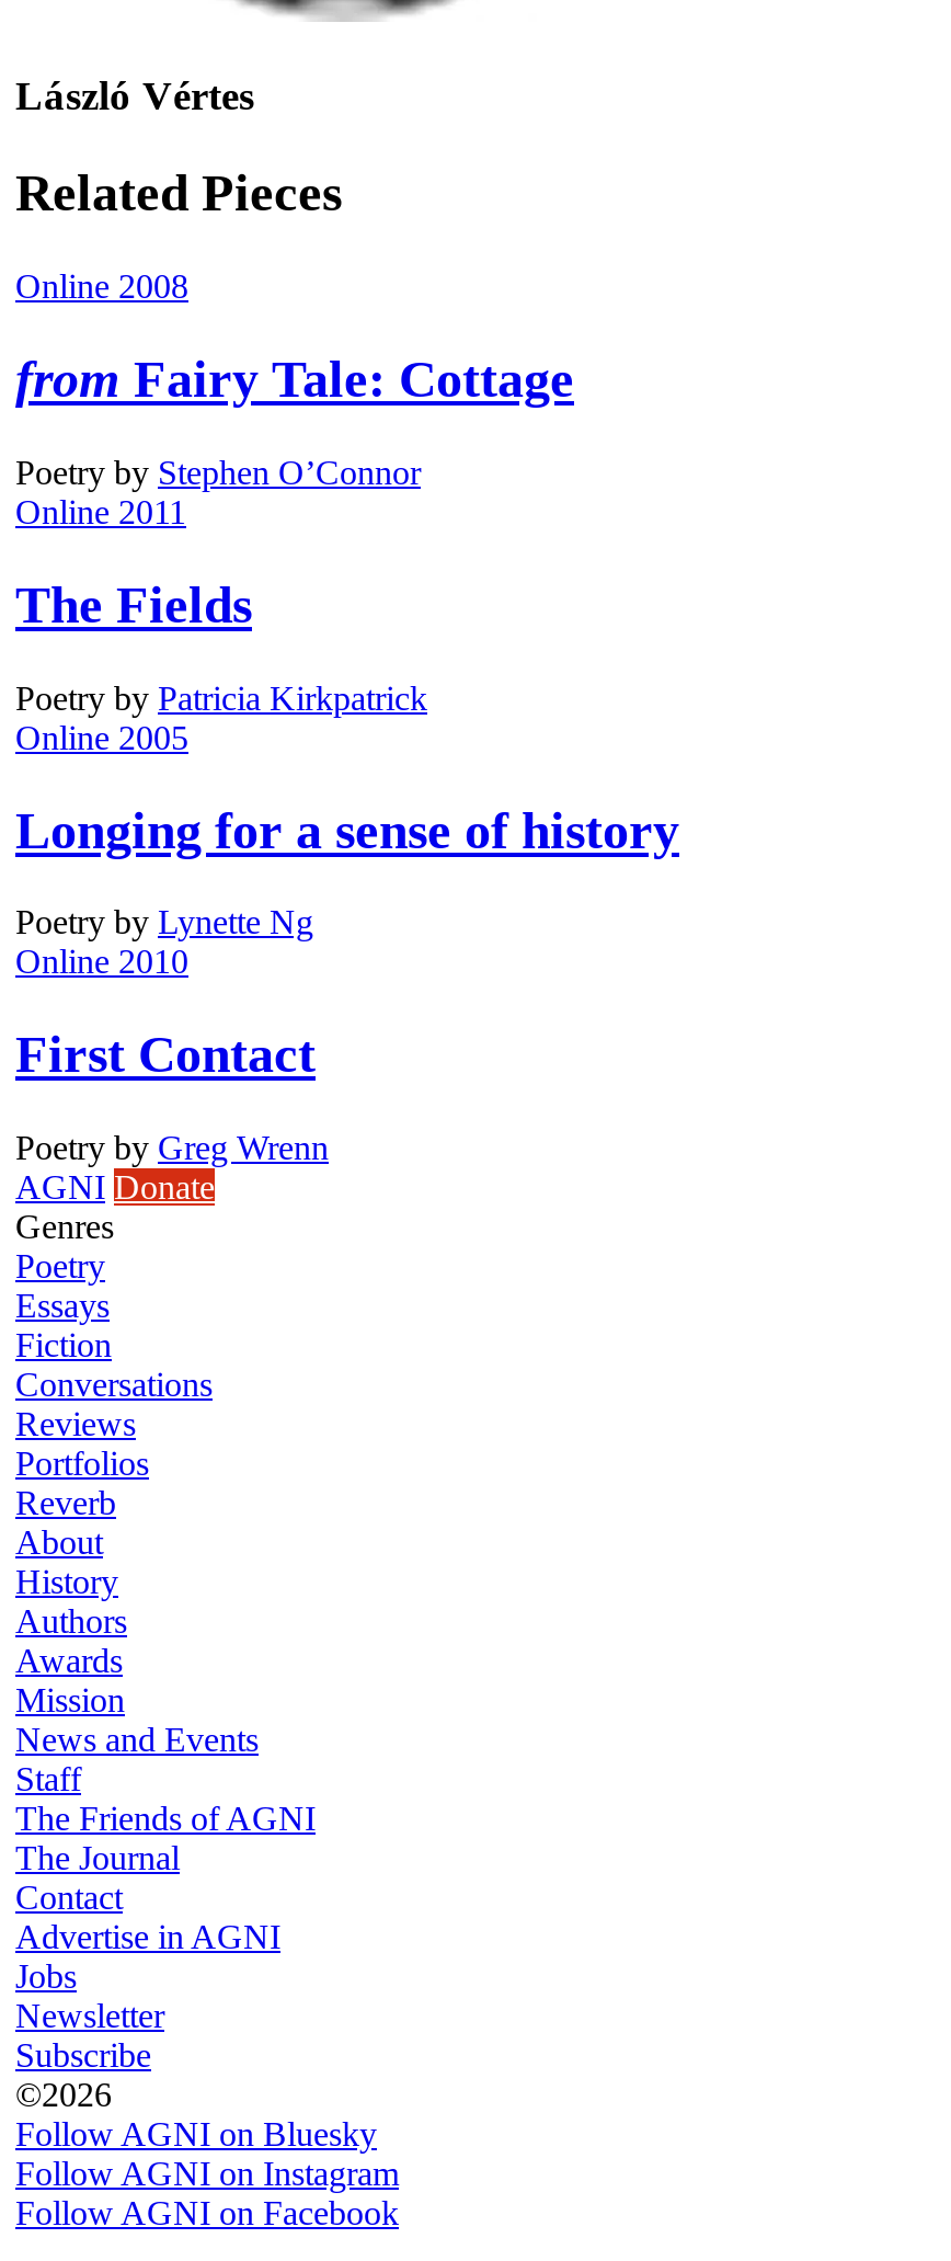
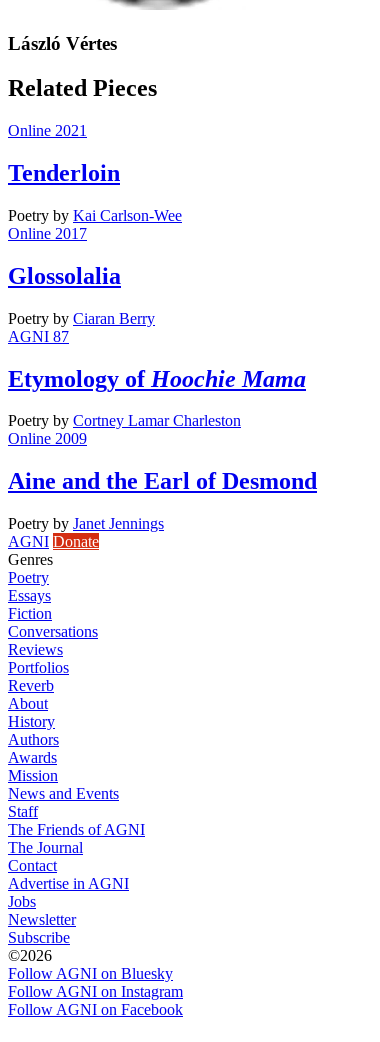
- Online 2008
+ Online 2021

- from Fairy Tale: Cottage
+ Tenderloin

- Poetry by Stephen O’Connor
- Online 2011
+ Poetry by Kai Carlson-Wee
+ Online 2017

- The Fields
+ Glossolalia

- Poetry by Patricia Kirkpatrick
- Online 2005
+ Poetry by Ciaran Berry
+ AGNI 87

- Longing for a sense of history
+ Etymology of Hoochie Mama

- Poetry by Lynette Ng
- Online 2010
+ Poetry by Cortney Lamar Charleston
+ Online 2009

- First Contact
+ Aine and the Earl of Desmond

- Poetry by Greg Wrenn
+ Poetry by Janet Jennings
